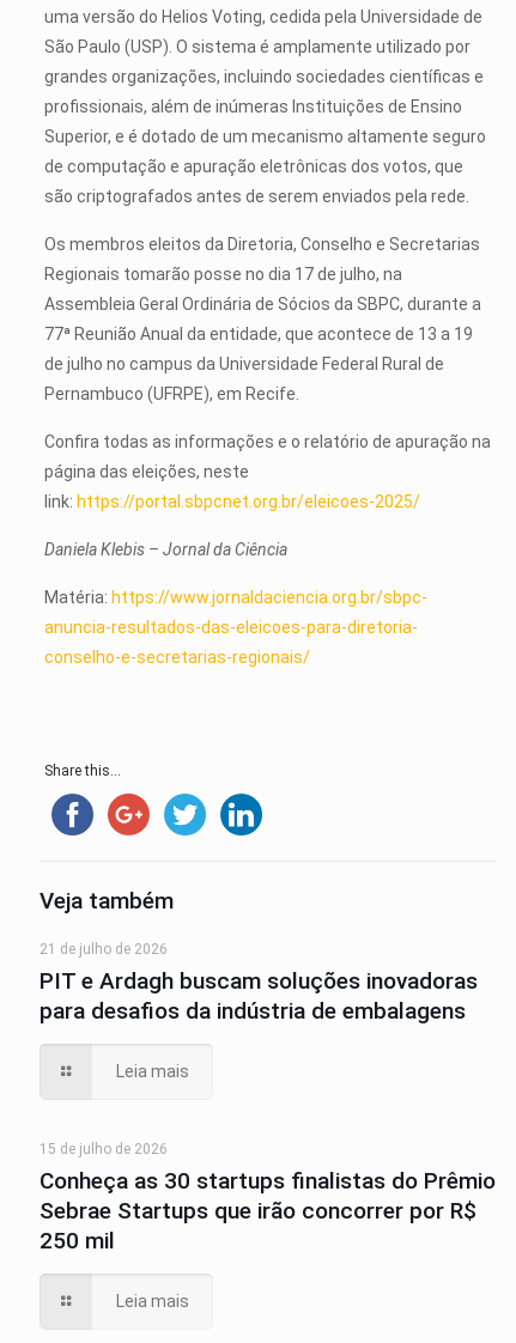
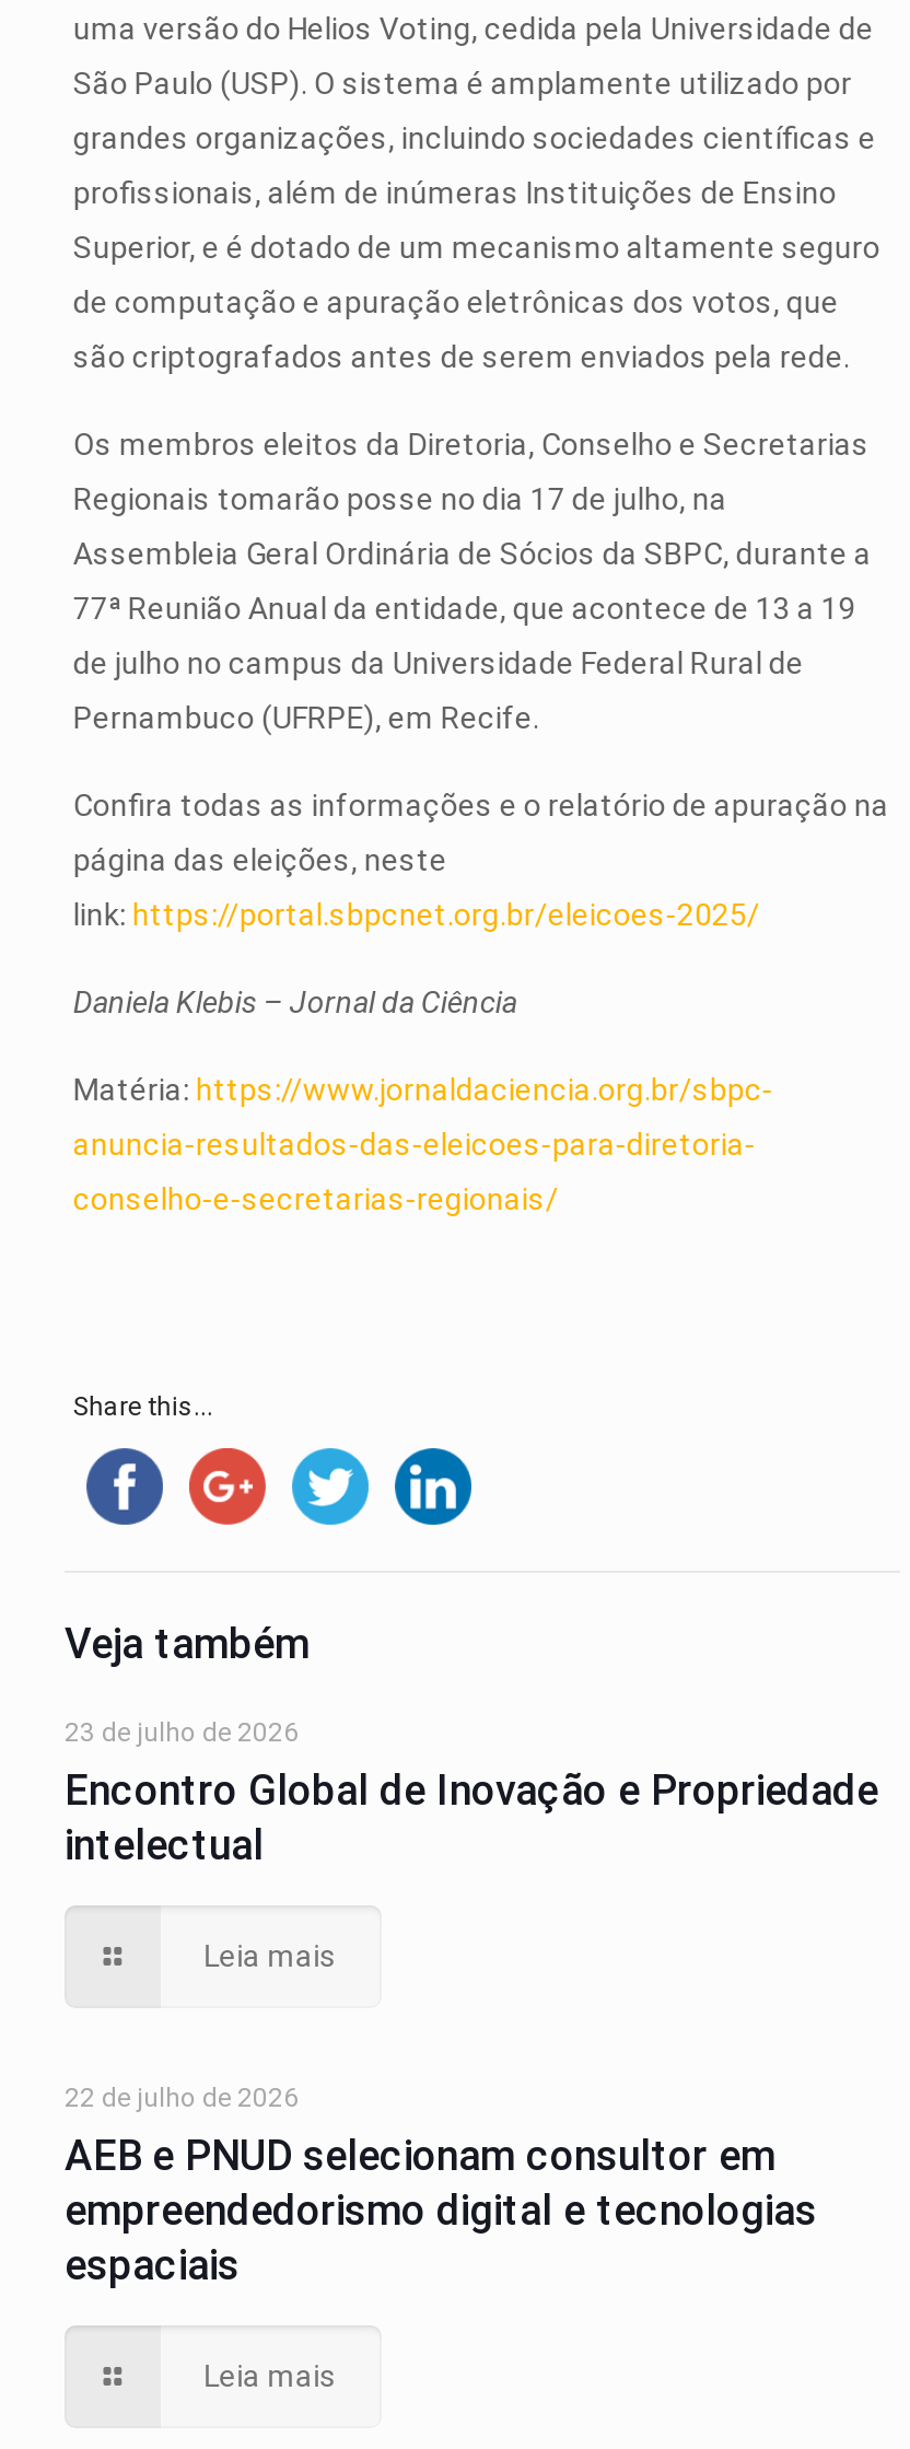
- 21 de julho de 2026
- PIT e Ardagh buscam soluções inovadoras
- para desafios da indústria de embalagens
+ 23 de julho de 2026
+ Encontro Global de Inovação e Propriedade
+ intelectual

- 15 de julho de 2026
- Conheça as 30 startups finalistas do Prêmio
- Sebrae Startups que irão concorrer por R$
- 250 mil
+ 22 de julho de 2026
+ AEB e PNUD selecionam consultor em
+ empreendedorismo digital e tecnologias
+ espaciais
